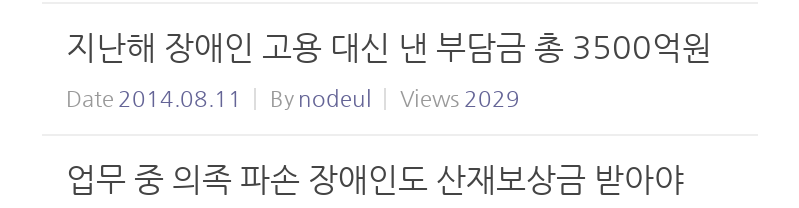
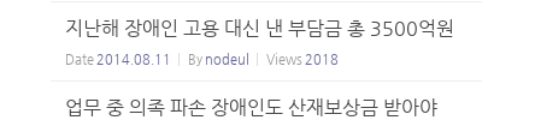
- Date 2014.08.11 By nodeul Views 2029
+ Date 2014.08.11 By nodeul Views 2018
